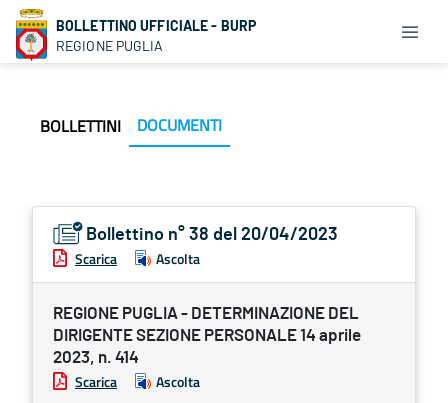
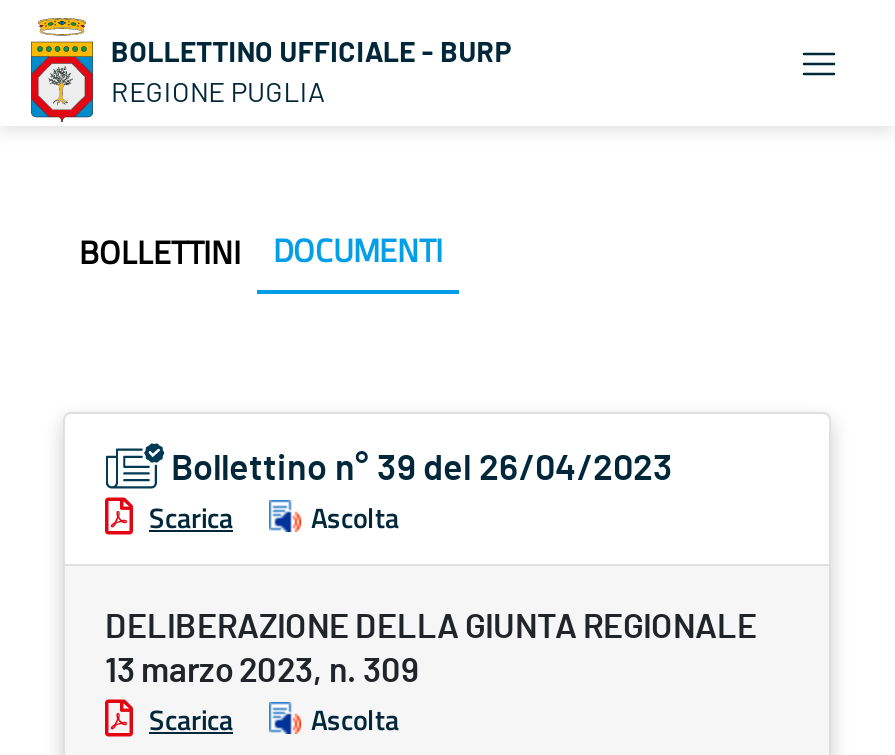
- Bollettino n° 38 del 20/04/2023
+ Bollettino n° 39 del 26/04/2023

- REGIONE PUGLIA - DETERMINAZIONE DEL
- DIRIGENTE SEZIONE PERSONALE 14 aprile
- 2023, n. 414
+ DELIBERAZIONE DELLA GIUNTA REGIONALE
+ 13 marzo 2023, n. 309
